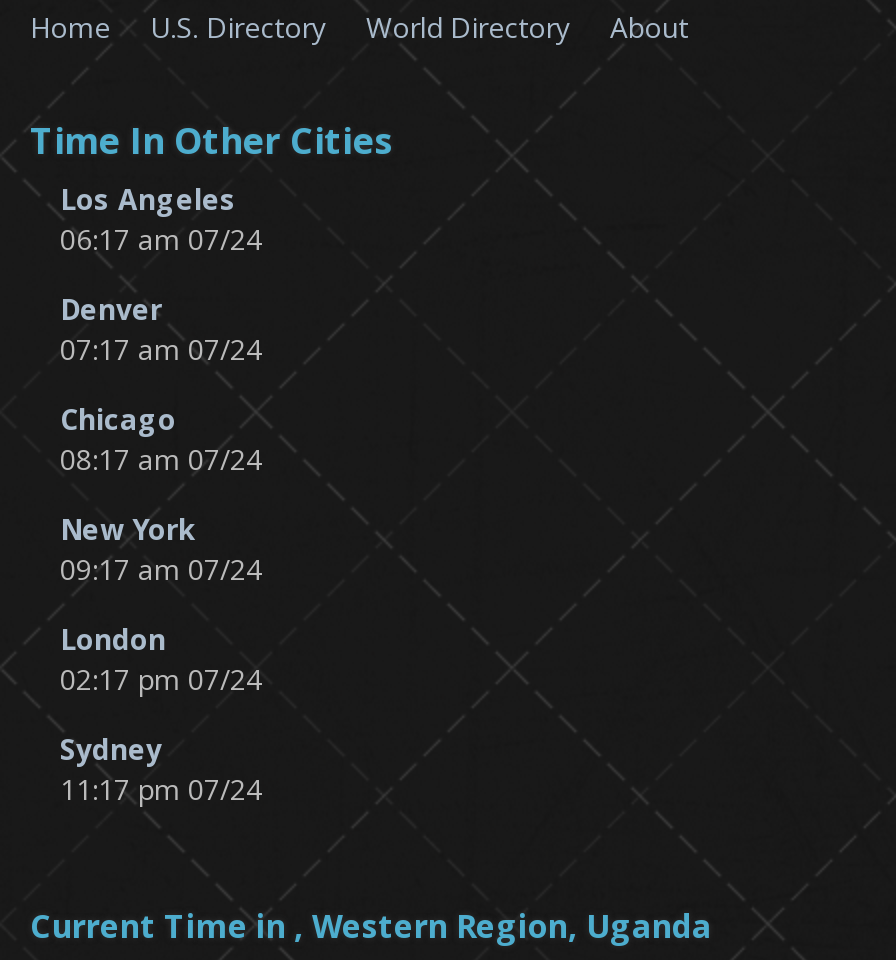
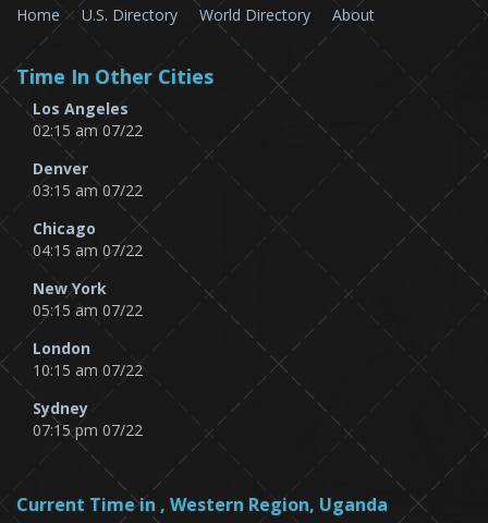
- 06:17 am 07/24
+ 02:15 am 07/22

- 07:17 am 07/24
+ 03:15 am 07/22

- 08:17 am 07/24
+ 04:15 am 07/22

- 09:17 am 07/24
+ 05:15 am 07/22

- 02:17 pm 07/24
+ 10:15 am 07/22

- 11:17 pm 07/24
+ 07:15 pm 07/22
